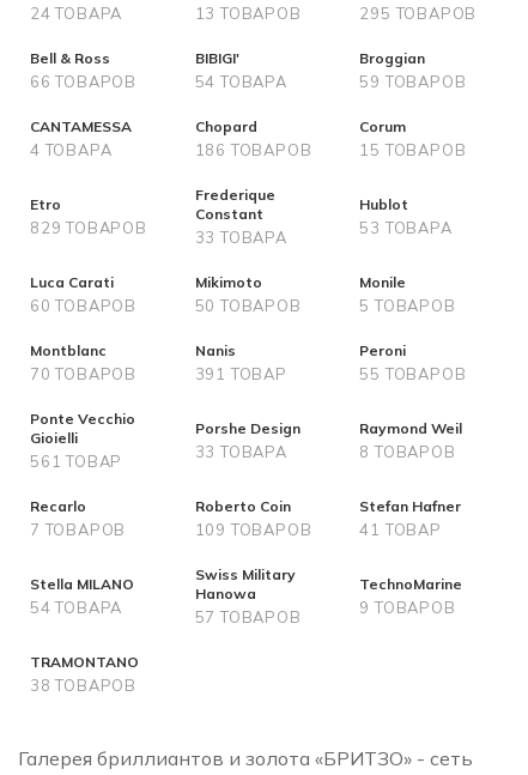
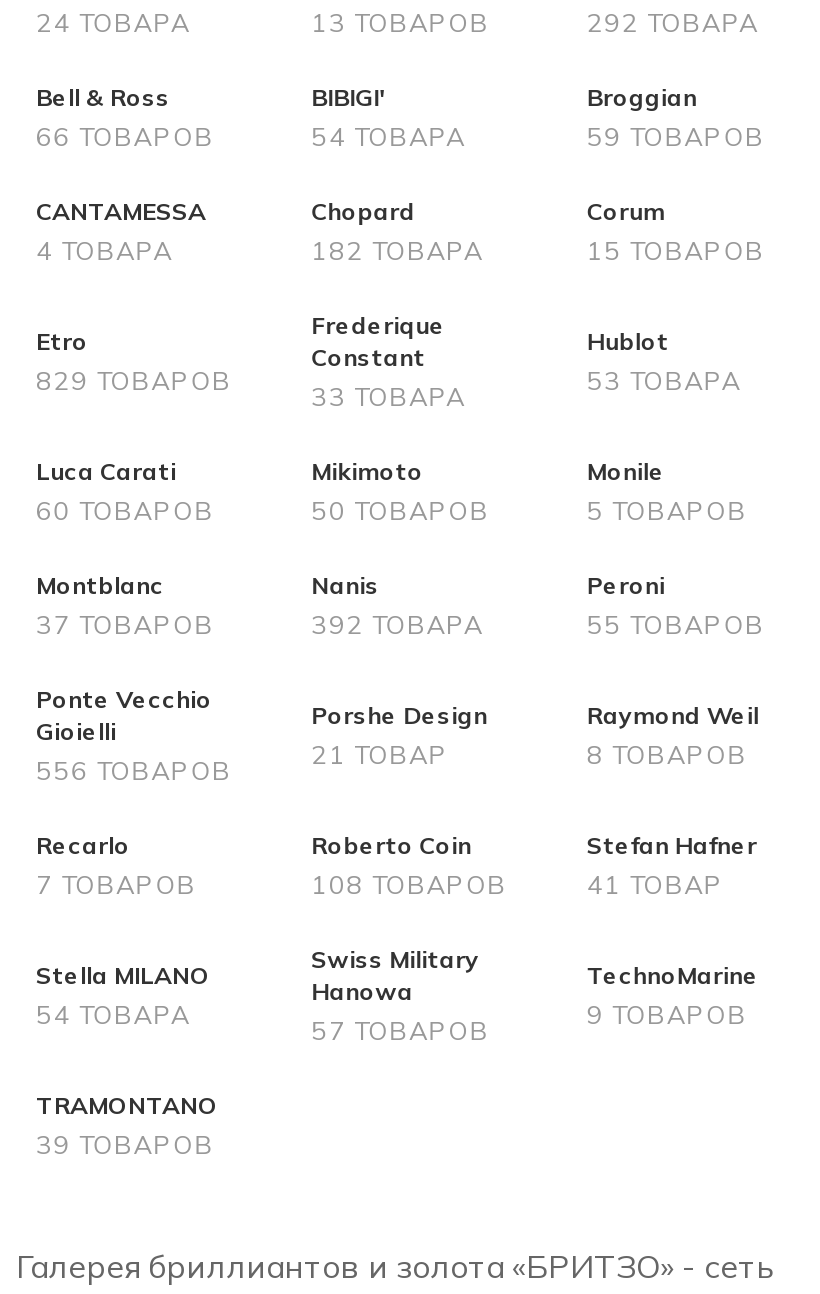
- 295 ТОВАРОВ
+ 292 ТОВАРА

- 186 ТОВАРОВ
+ 182 ТОВАРА

- 70 ТОВАРОВ
+ 37 ТОВАРОВ

- 391 ТОВАР
+ 392 ТОВАРА

- 33 ТОВАРА
+ 21 ТОВАР

- 561 ТОВАР
+ 556 ТОВАРОВ

- 109 ТОВАРОВ
+ 108 ТОВАРОВ

- 38 ТОВАРОВ
+ 39 ТОВАРОВ
